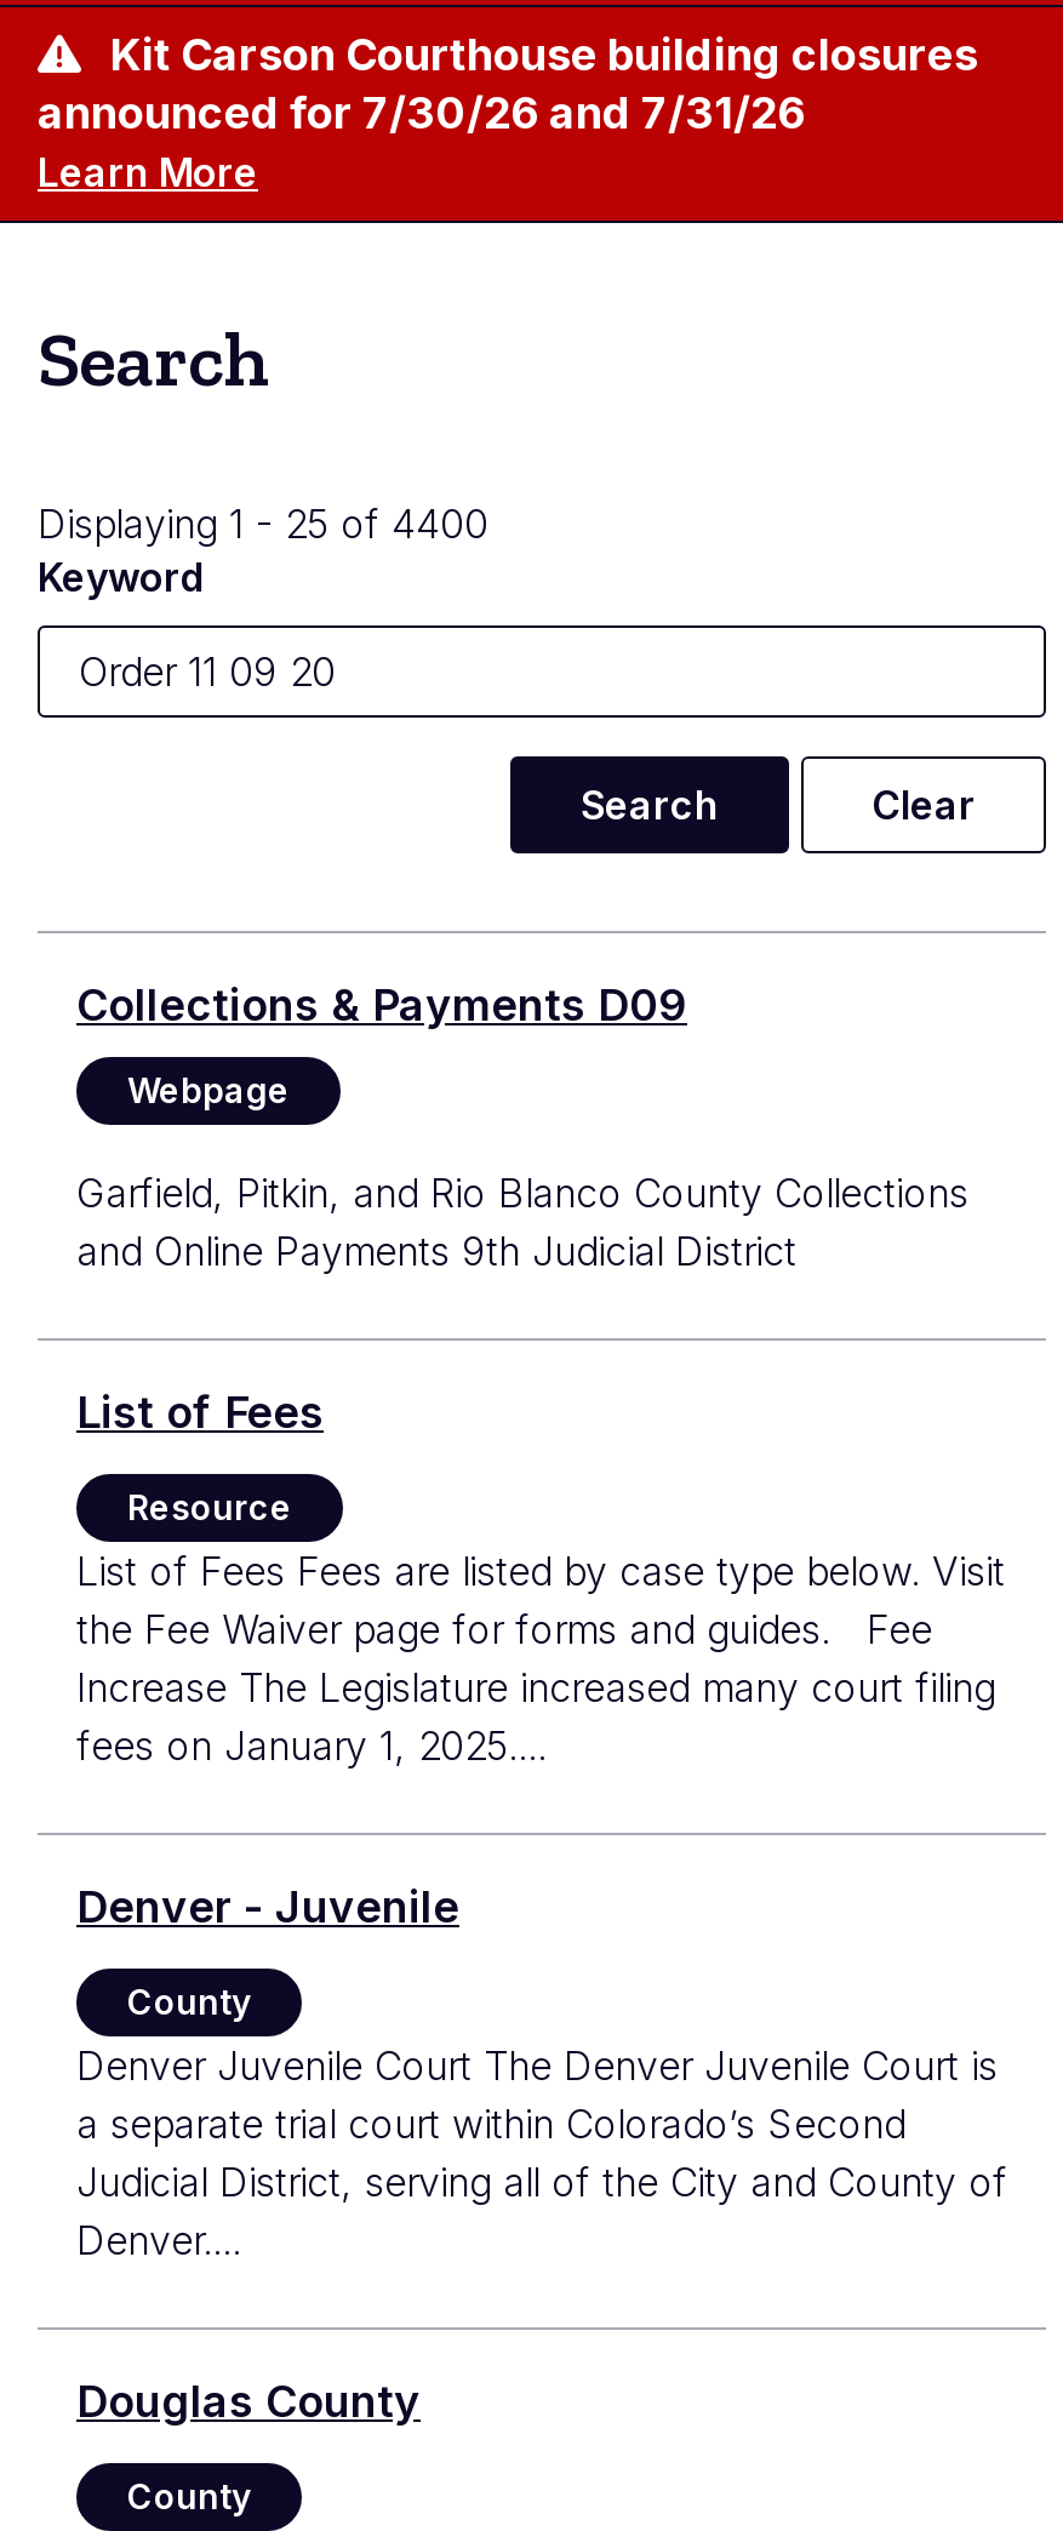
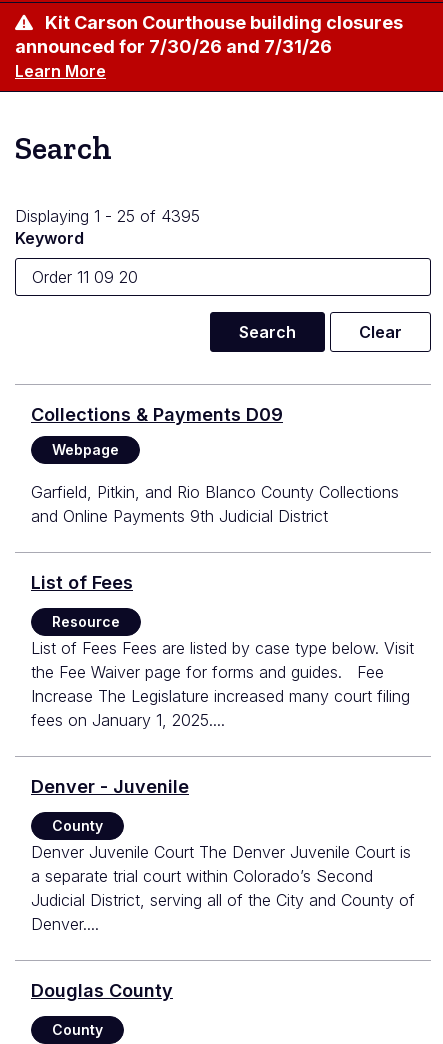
- Displaying 1 - 25 of 4400
+ Displaying 1 - 25 of 4395
